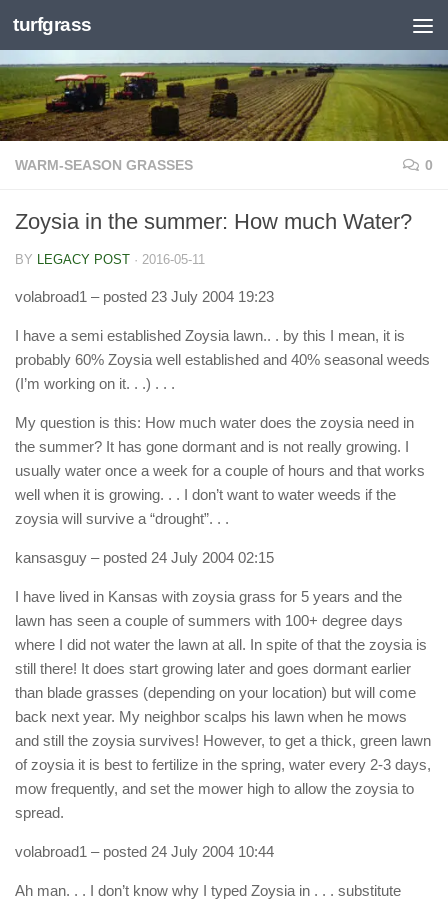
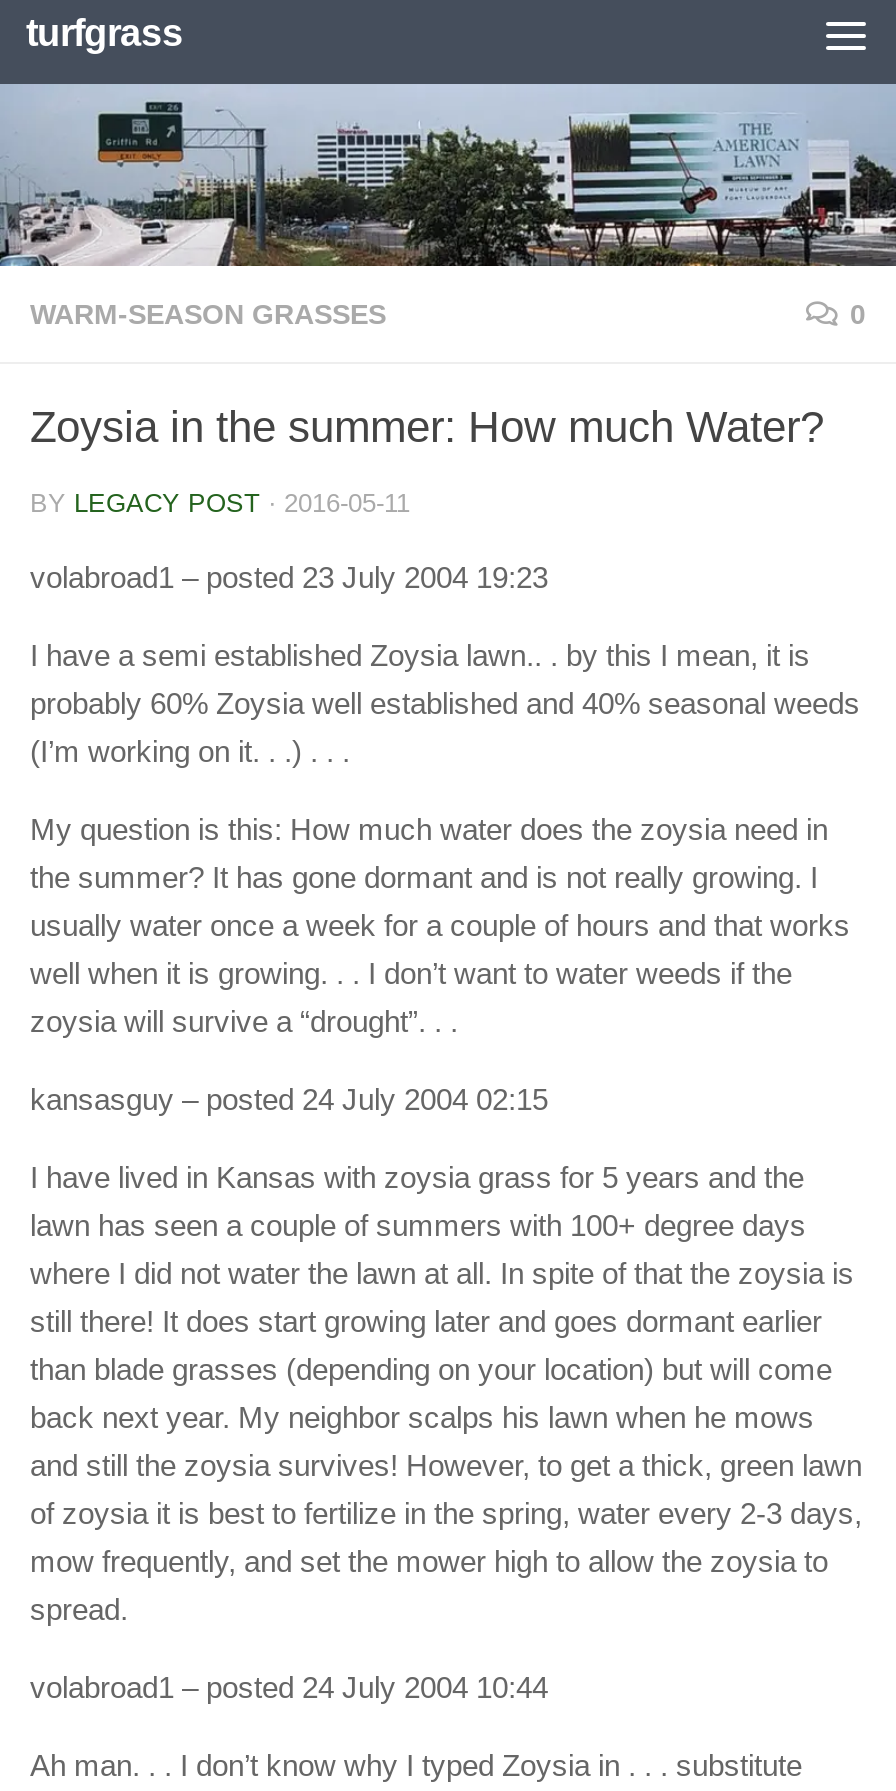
- [image]
+ [image]
